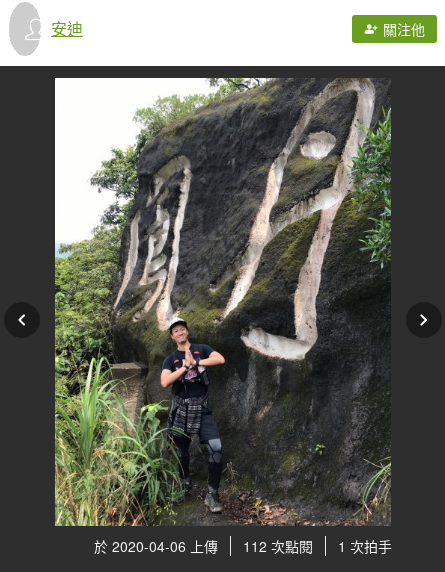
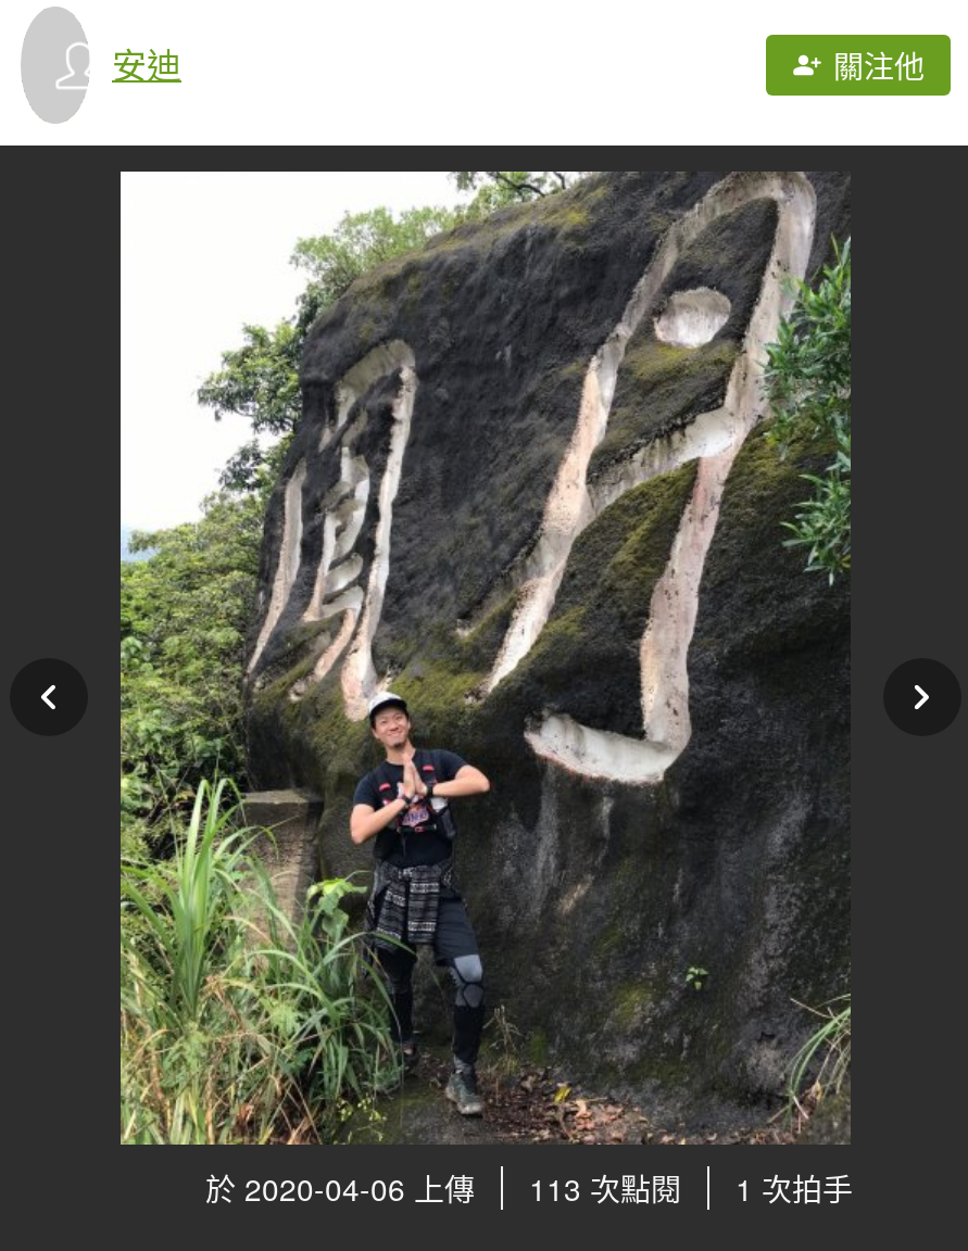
- 於 2020-04-06 上傳 112 次點閱 1 次拍手
+ 於 2020-04-06 上傳 113 次點閱 1 次拍手
